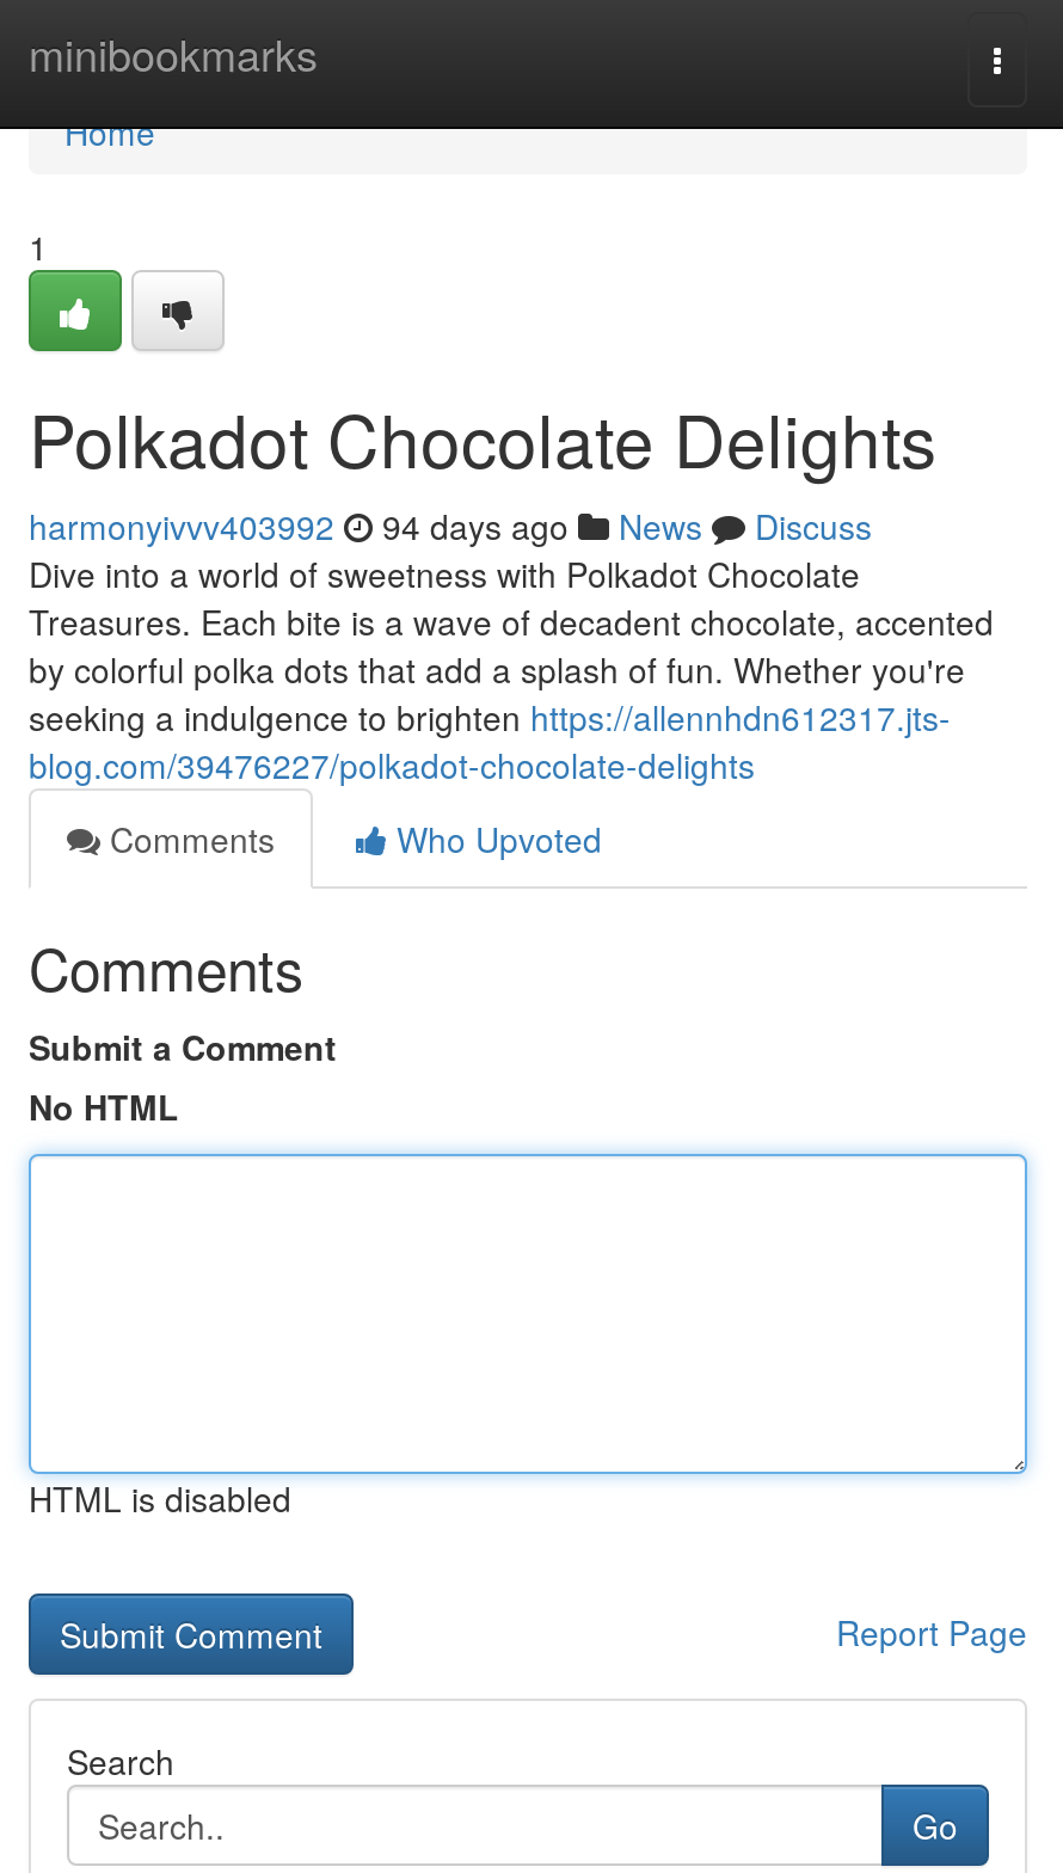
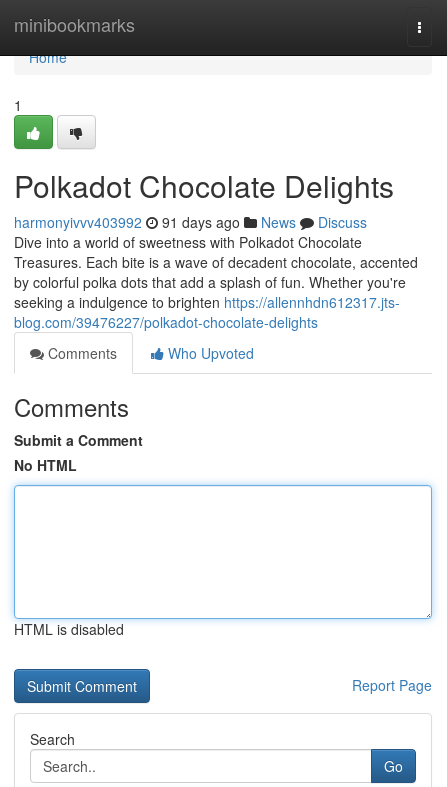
- harmonyivvv403992 94 days ago News Discuss
+ harmonyivvv403992 91 days ago News Discuss
